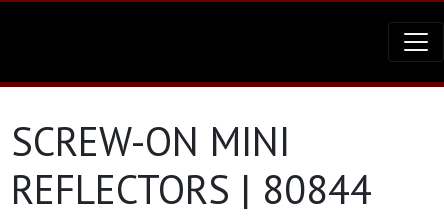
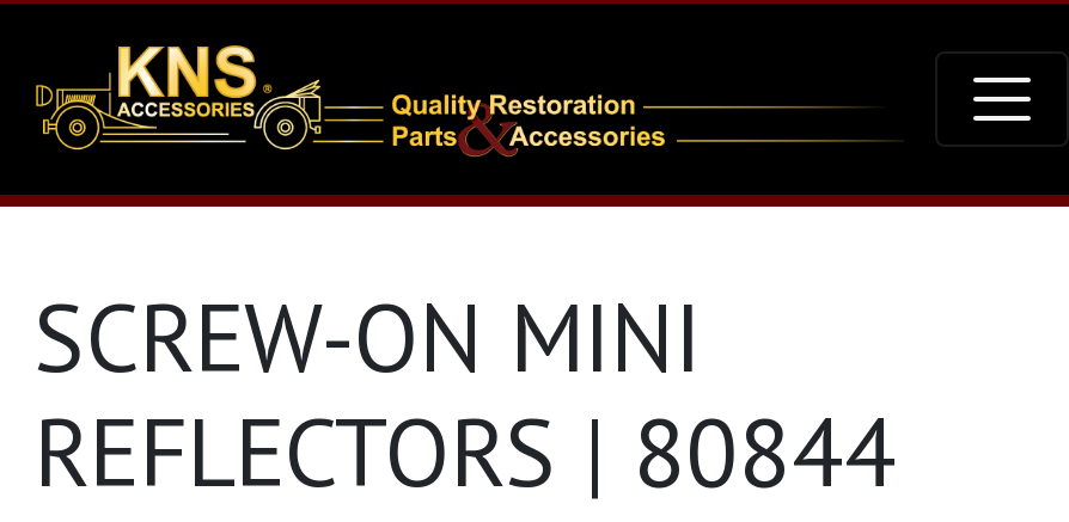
+ [image]
